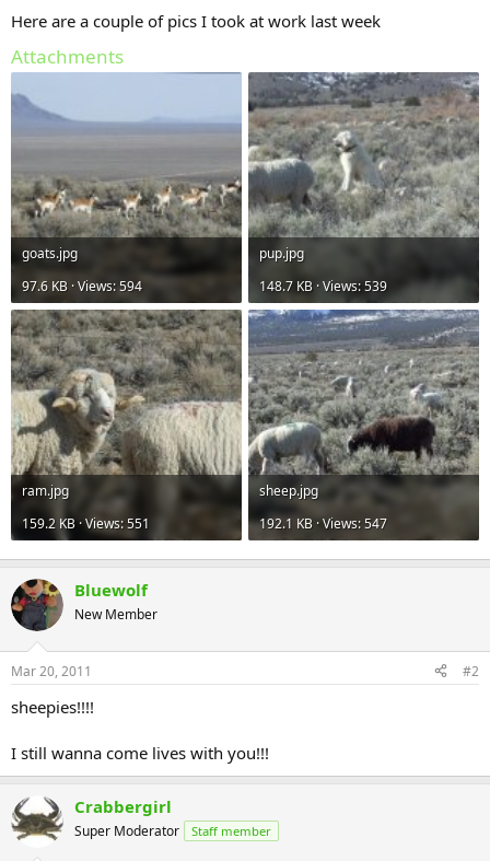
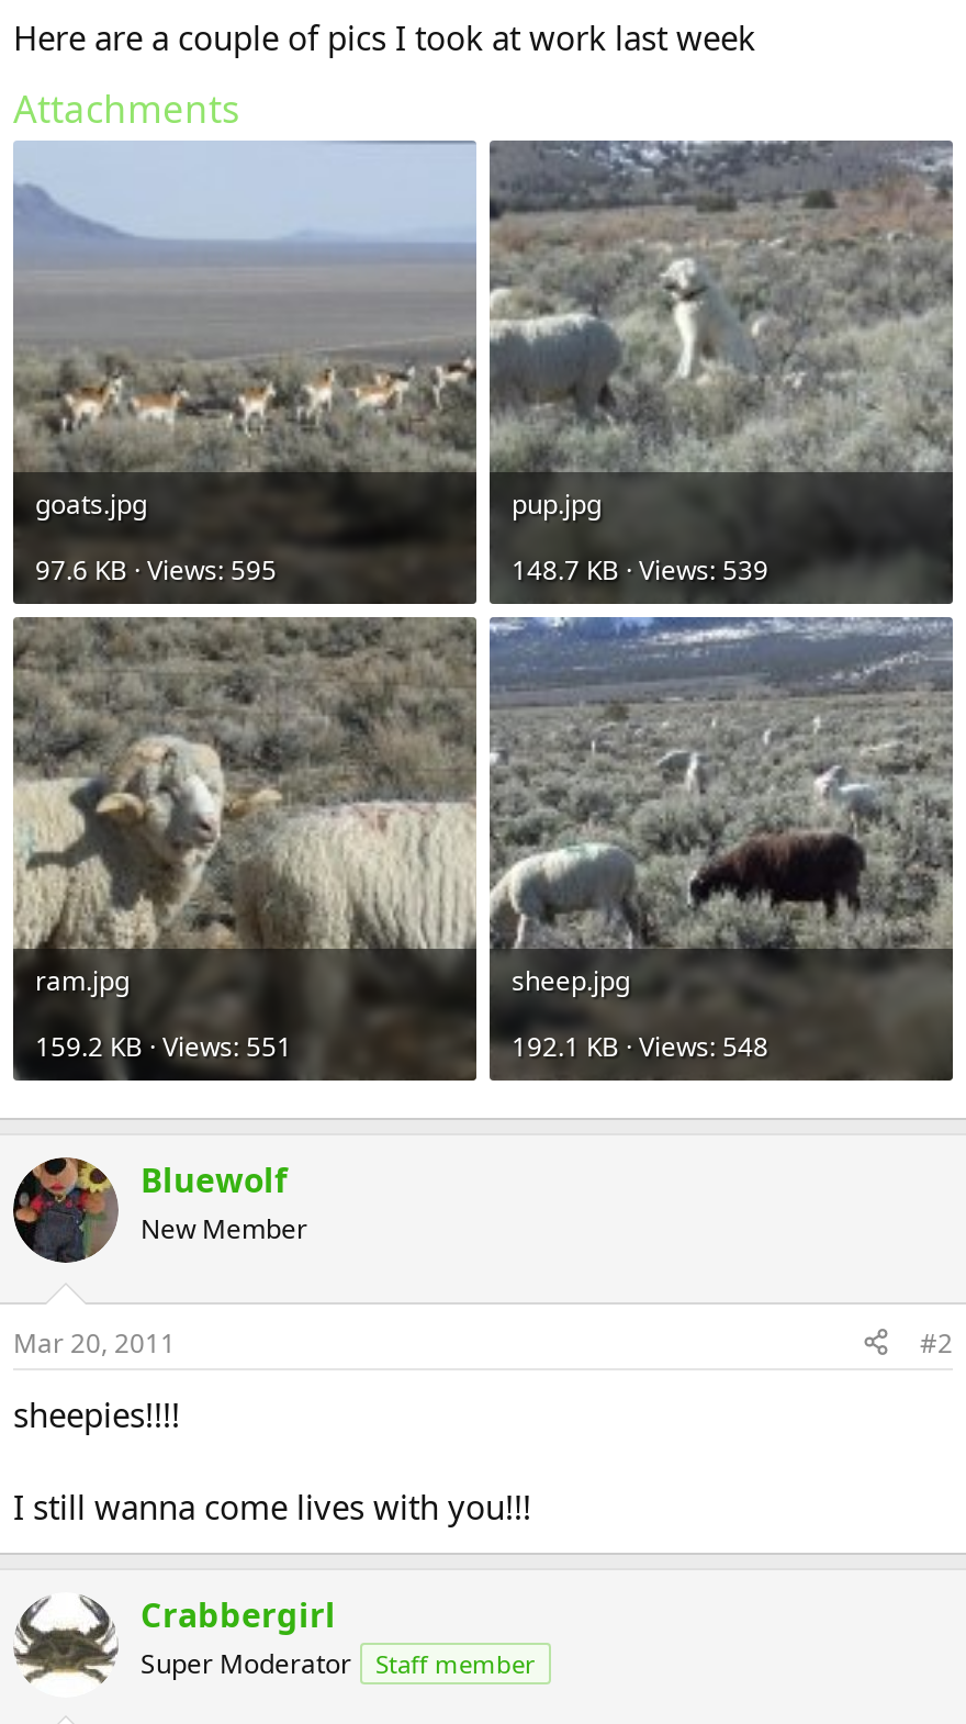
- 97.6 KB · Views: 594
+ 97.6 KB · Views: 595

- 192.1 KB · Views: 547
+ 192.1 KB · Views: 548
